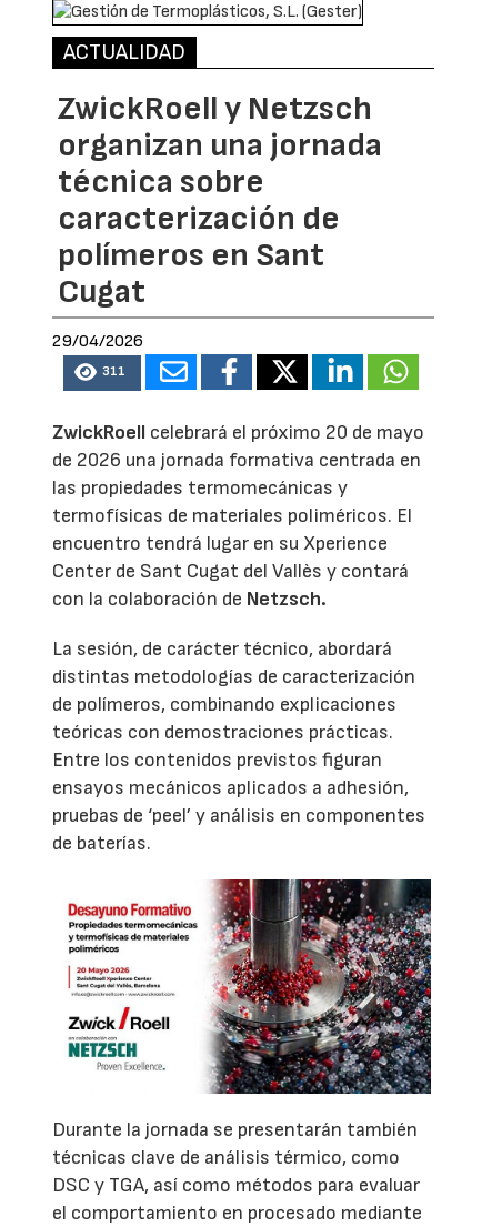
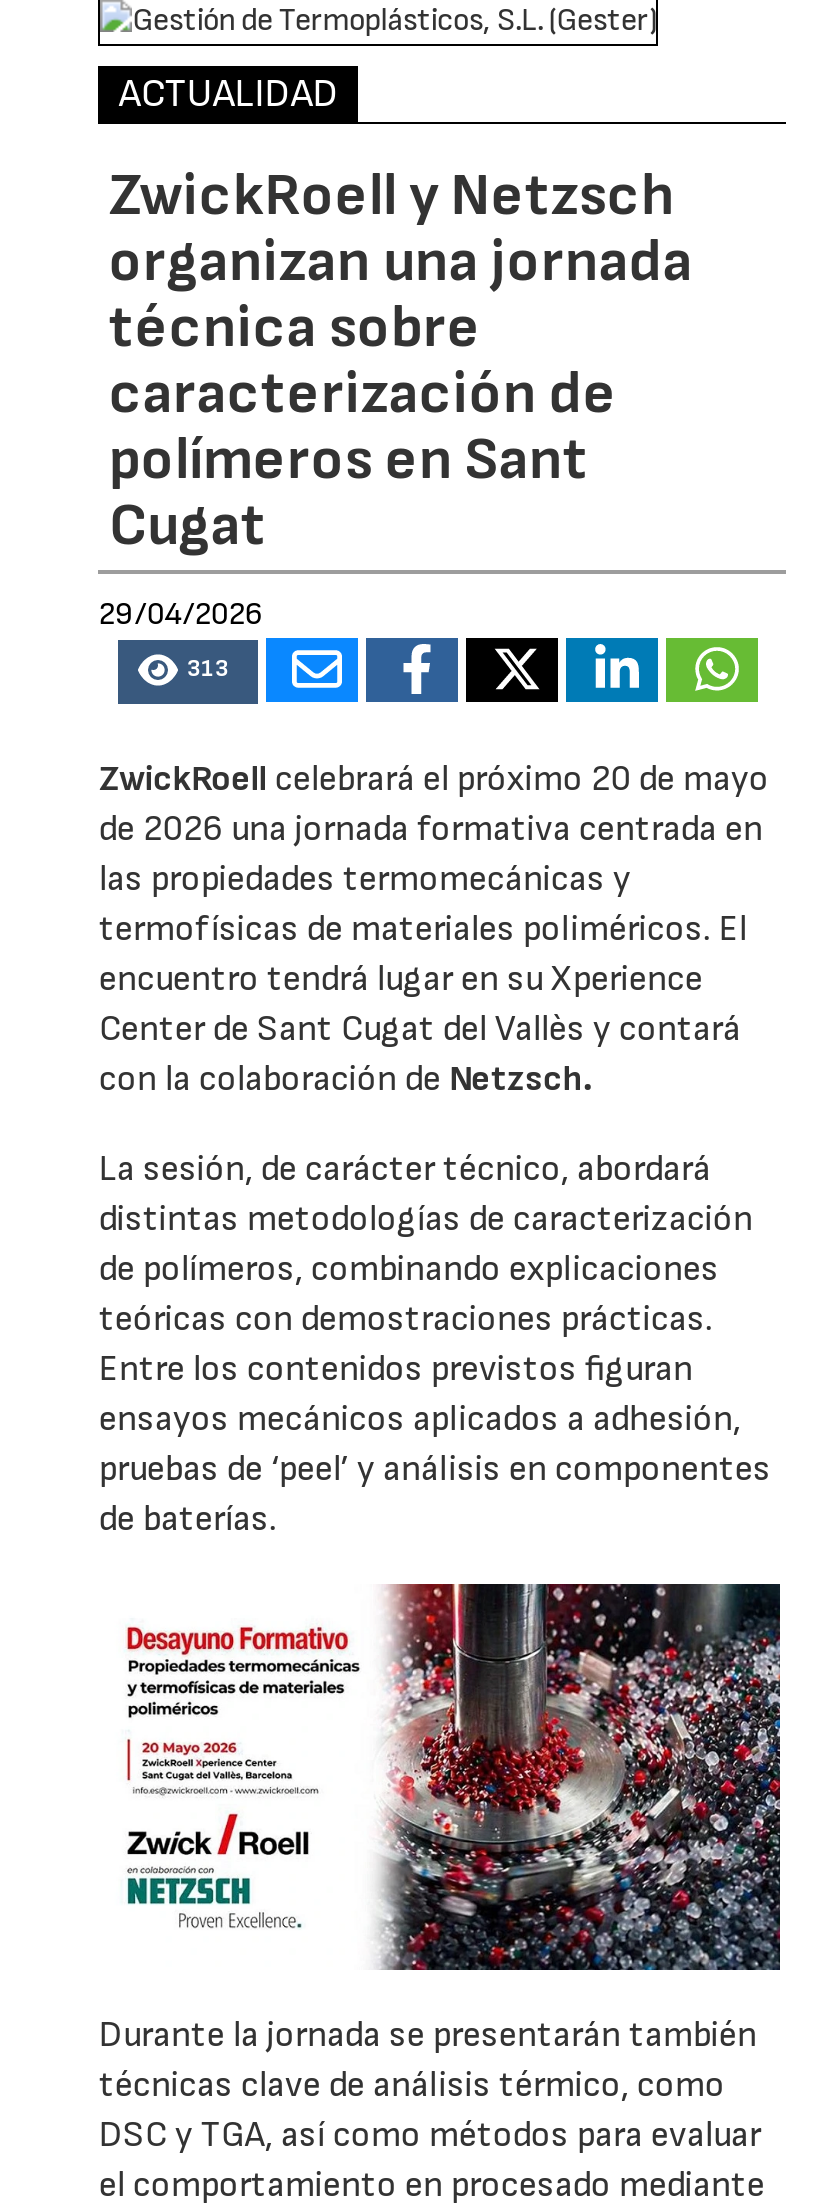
- 311
+ 313
